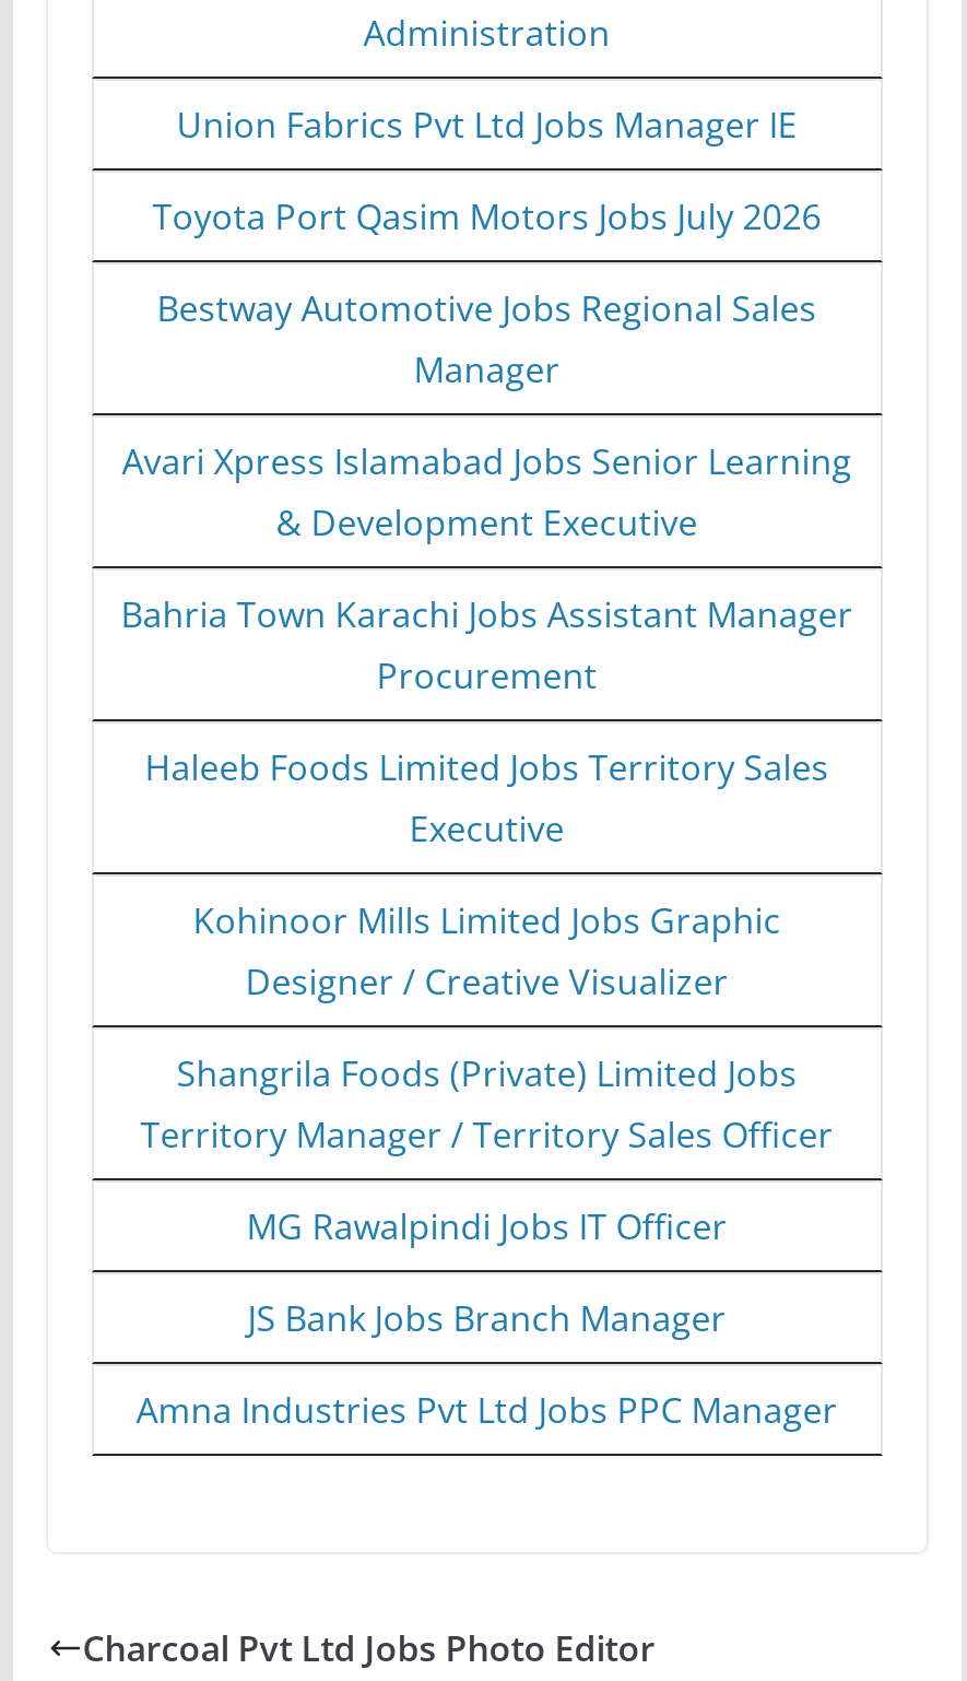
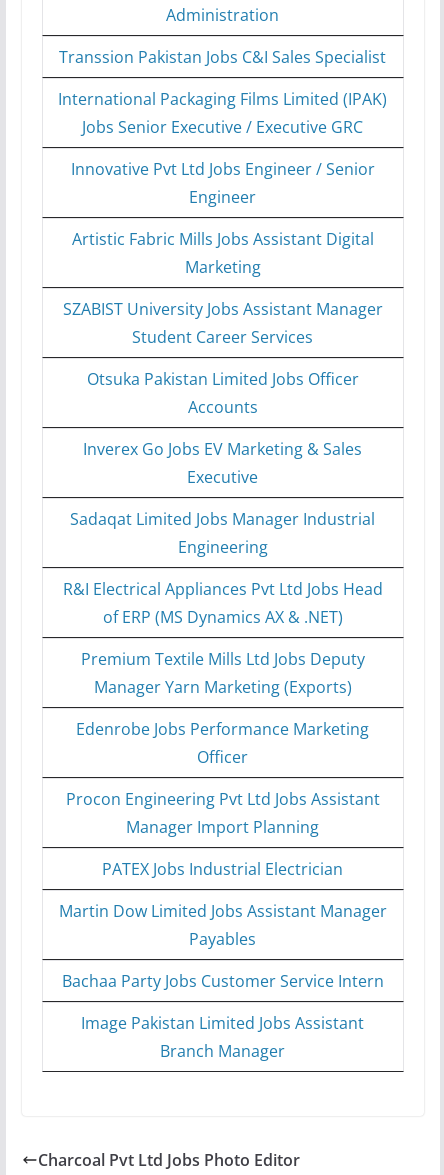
- Union Fabrics Pvt Ltd Jobs Manager IE
- Toyota Port Qasim Motors Jobs July 2026
- Bestway Automotive Jobs Regional Sales
- Manager
- Avari Xpress Islamabad Jobs Senior Learning
- & Development Executive
- Bahria Town Karachi Jobs Assistant Manager
- Procurement
- Haleeb Foods Limited Jobs Territory Sales
+ Transsion Pakistan Jobs C&I Sales Specialist
+ International Packaging Films Limited (IPAK)
+ Jobs Senior Executive / Executive GRC
+ Innovative Pvt Ltd Jobs Engineer / Senior
+ Engineer
+ Artistic Fabric Mills Jobs Assistant Digital
+ Marketing
+ SZABIST University Jobs Assistant Manager
+ Student Career Services
+ Otsuka Pakistan Limited Jobs Officer
+ Accounts
+ Inverex Go Jobs EV Marketing & Sales

- Kohinoor Mills Limited Jobs Graphic
- Designer / Creative Visualizer
- Shangrila Foods (Private) Limited Jobs
- Territory Manager / Territory Sales Officer
- MG Rawalpindi Jobs IT Officer
- JS Bank Jobs Branch Manager
- Amna Industries Pvt Ltd Jobs PPC Manager
+ Sadaqat Limited Jobs Manager Industrial
+ Engineering
+ R&I Electrical Appliances Pvt Ltd Jobs Head
+ of ERP (MS Dynamics AX & .NET)
+ Premium Textile Mills Ltd Jobs Deputy
+ Manager Yarn Marketing (Exports)
+ Edenrobe Jobs Performance Marketing
+ Officer
+ Procon Engineering Pvt Ltd Jobs Assistant
+ Manager Import Planning
+ PATEX Jobs Industrial Electrician
+ Martin Dow Limited Jobs Assistant Manager
+ Payables
+ Bachaa Party Jobs Customer Service Intern
+ Image Pakistan Limited Jobs Assistant
+ Branch Manager
